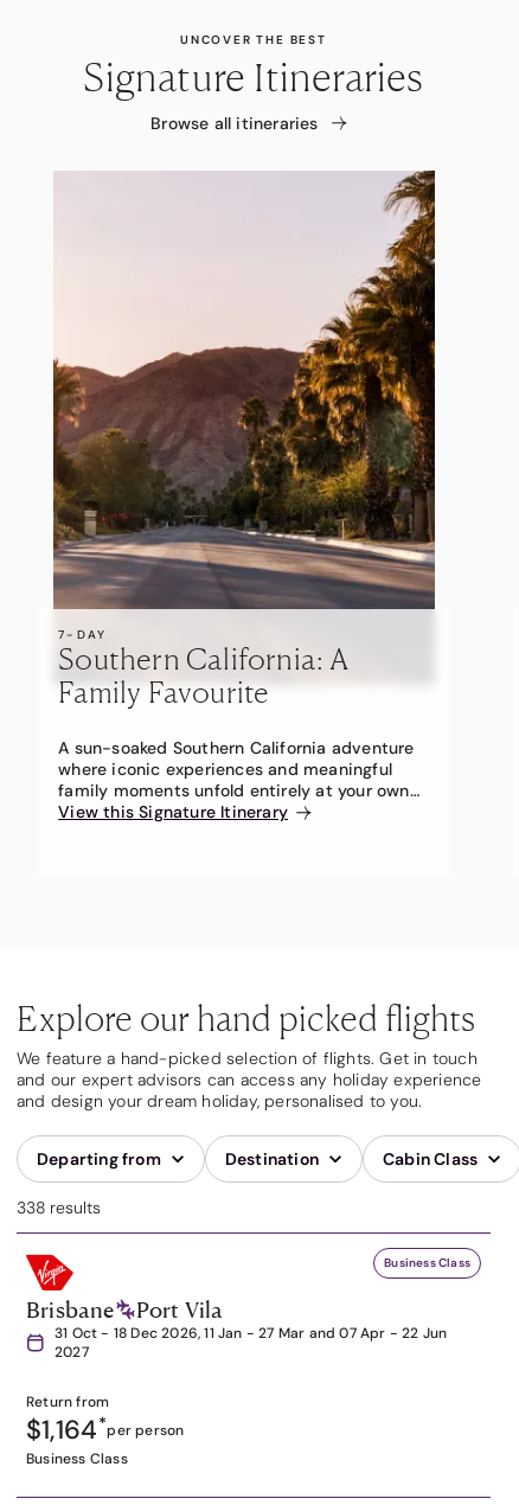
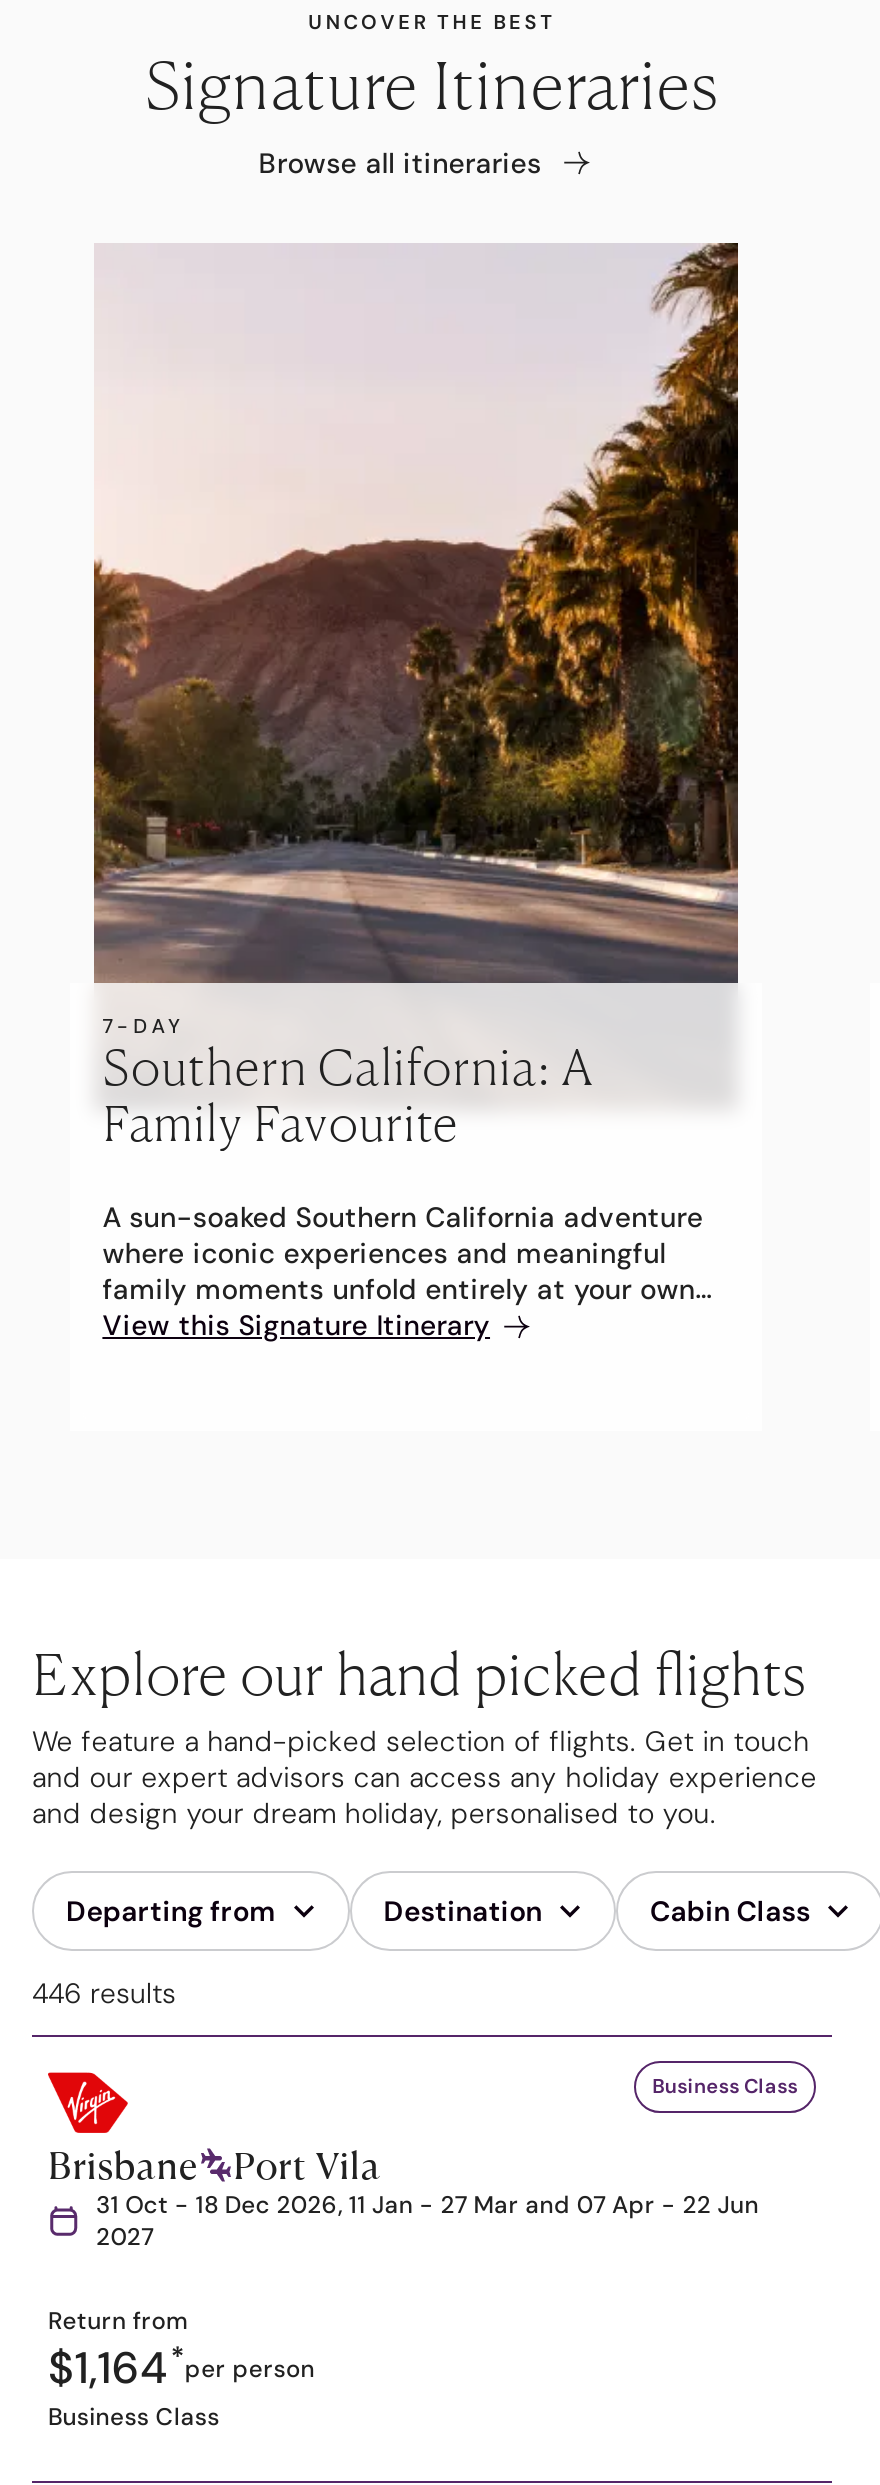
- 338 results
+ 446 results
